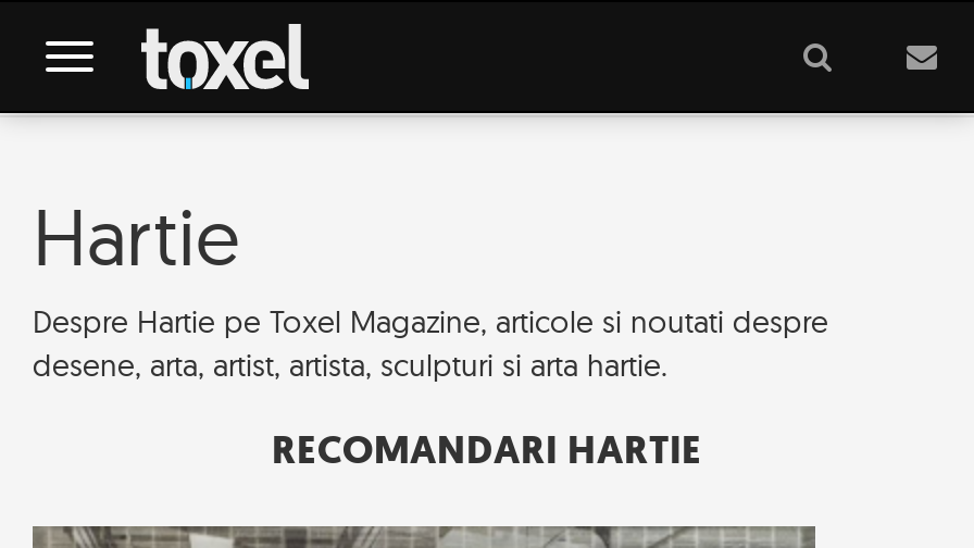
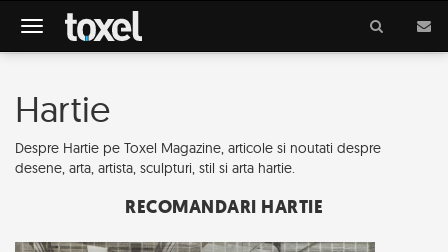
- desene, arta, artist, artista, sculpturi si arta hartie.
+ desene, arta, artista, sculpturi, stil si arta hartie.
